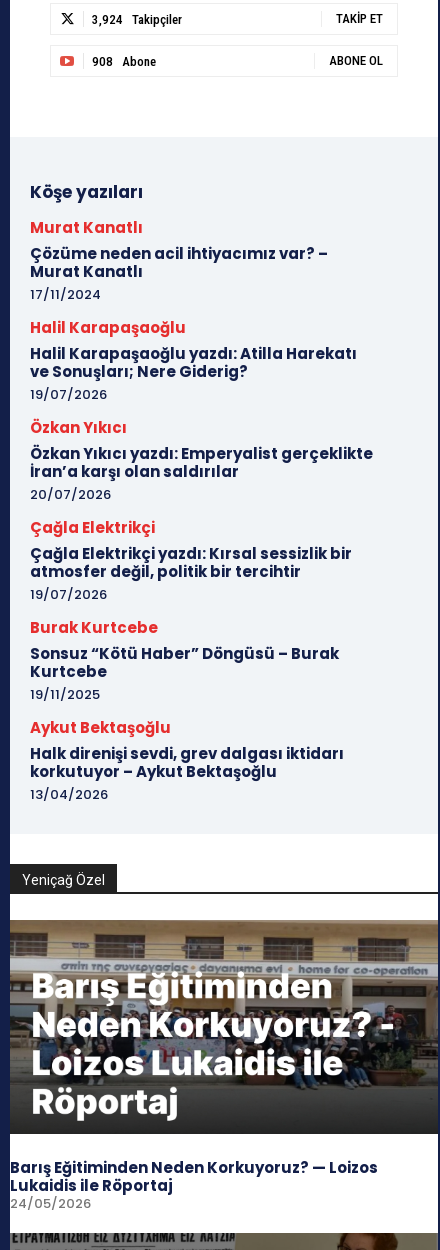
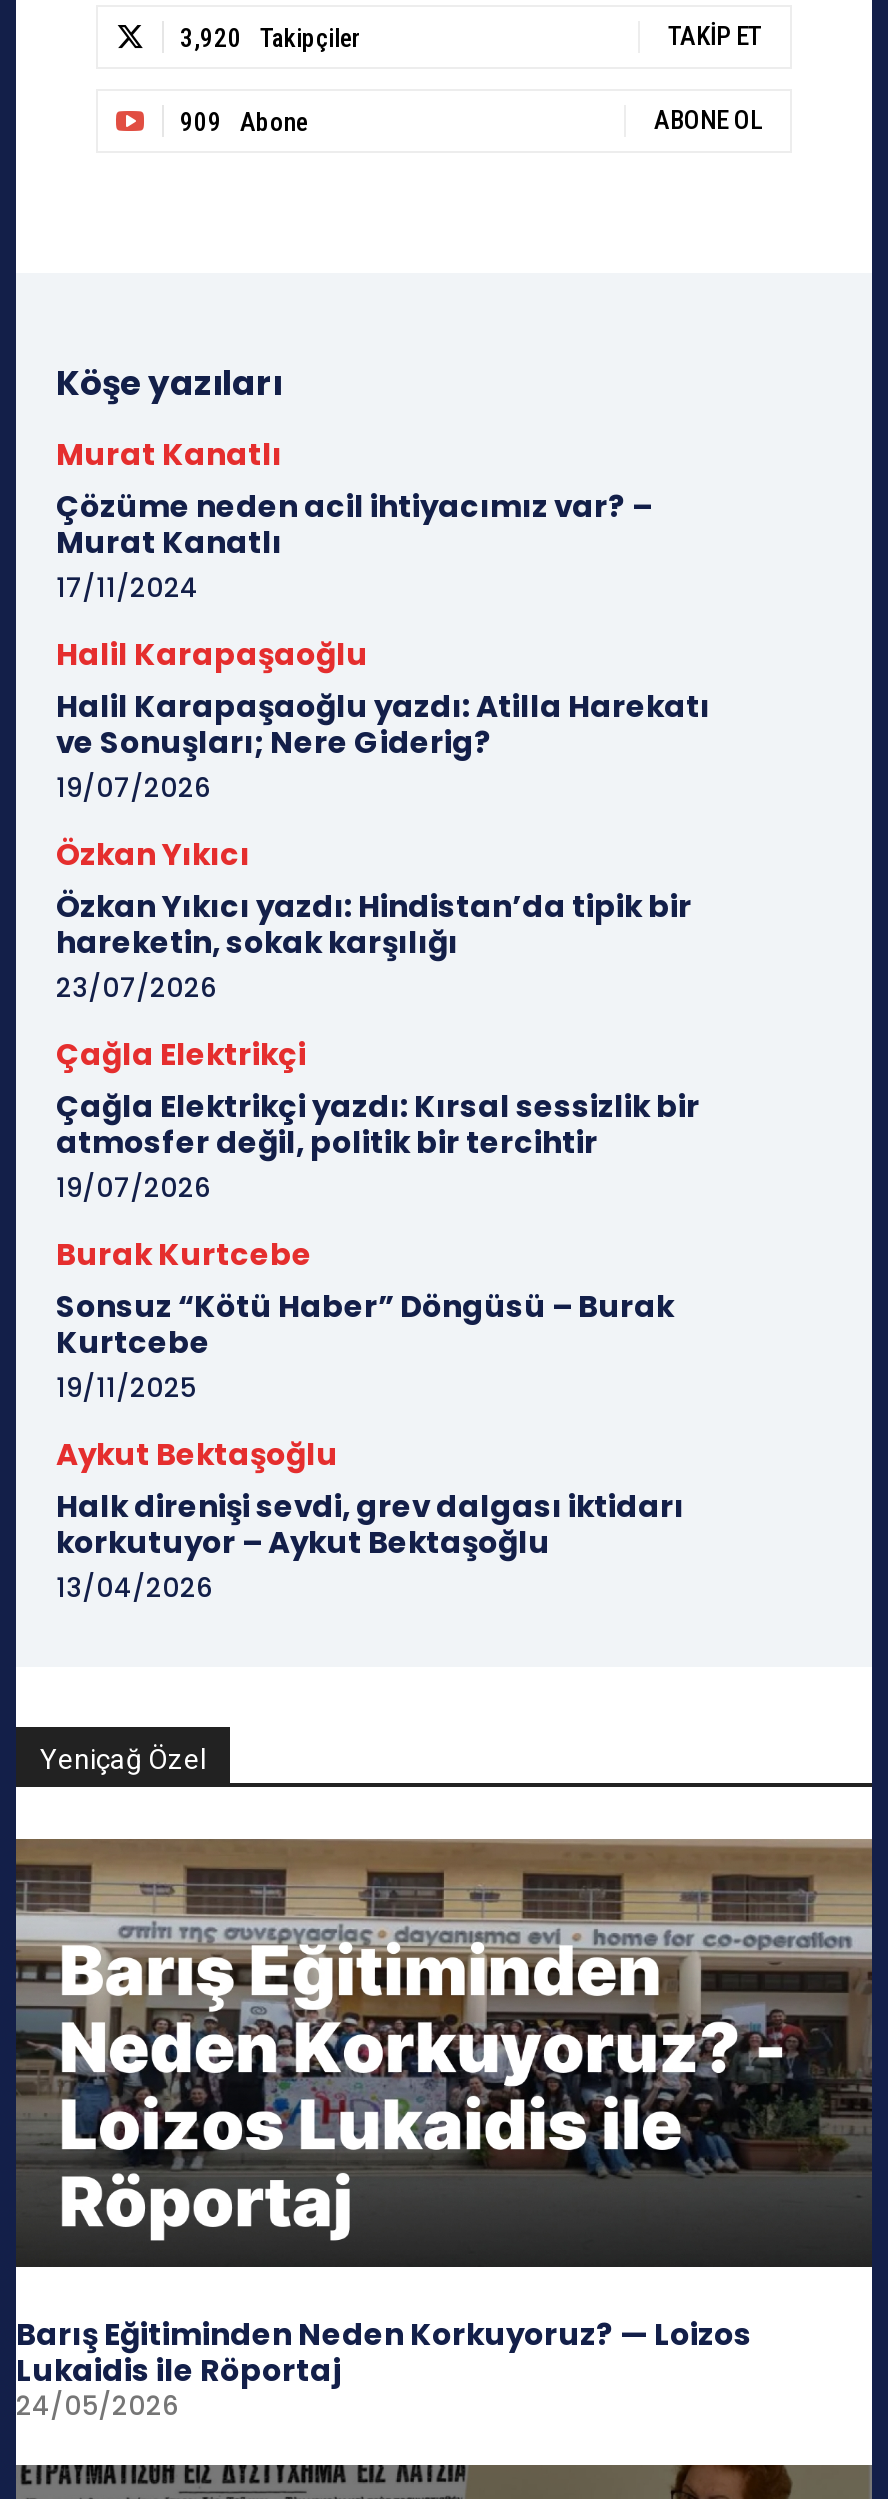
- 3,924 Takipçiler
+ 3,920 Takipçiler

- 908 Abone
+ 909 Abone

- Özkan Yıkıcı yazdı: Emperyalist gerçeklikte
- İran’a karşı olan saldırılar
- 20/07/2026
+ Özkan Yıkıcı yazdı: Hindistan’da tipik bir
+ hareketin, sokak karşılığı
+ 23/07/2026
